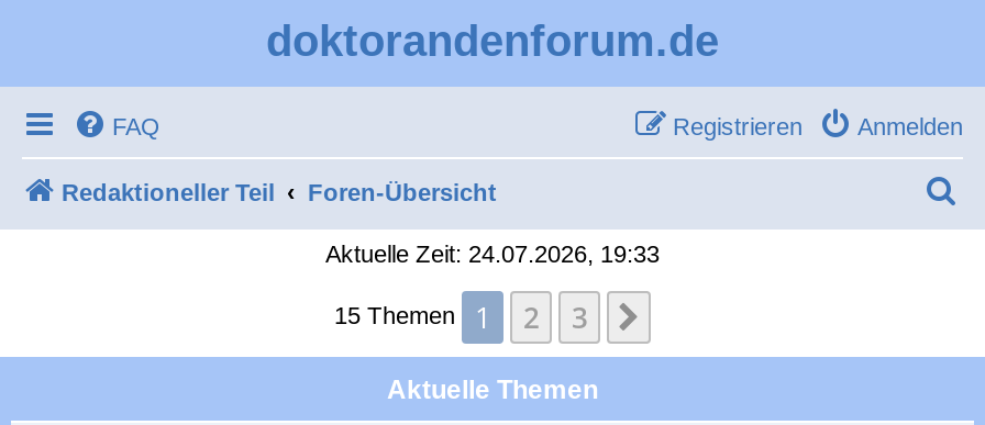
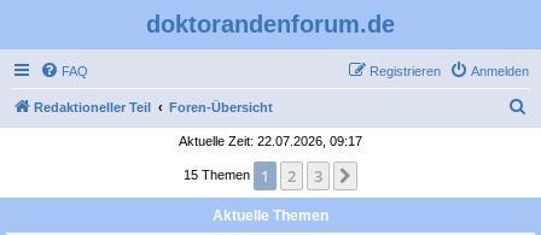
- Aktuelle Zeit: 24.07.2026, 19:33
+ Aktuelle Zeit: 22.07.2026, 09:17
